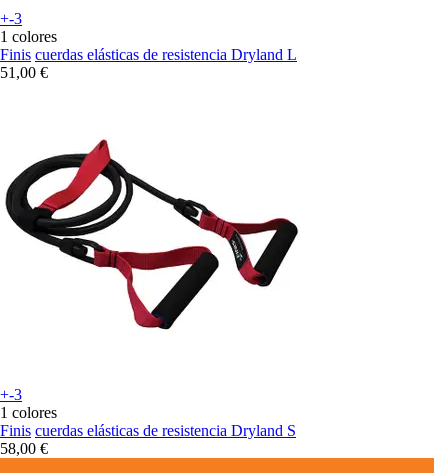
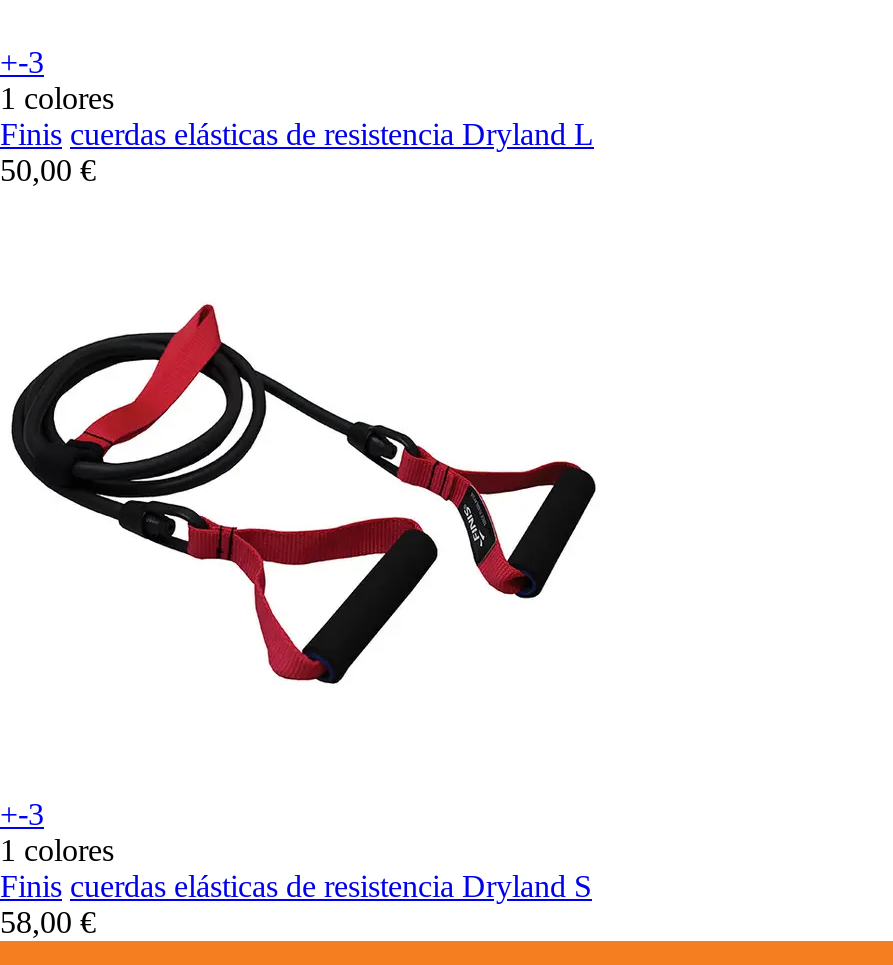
- 51,00 €
+ 50,00 €
